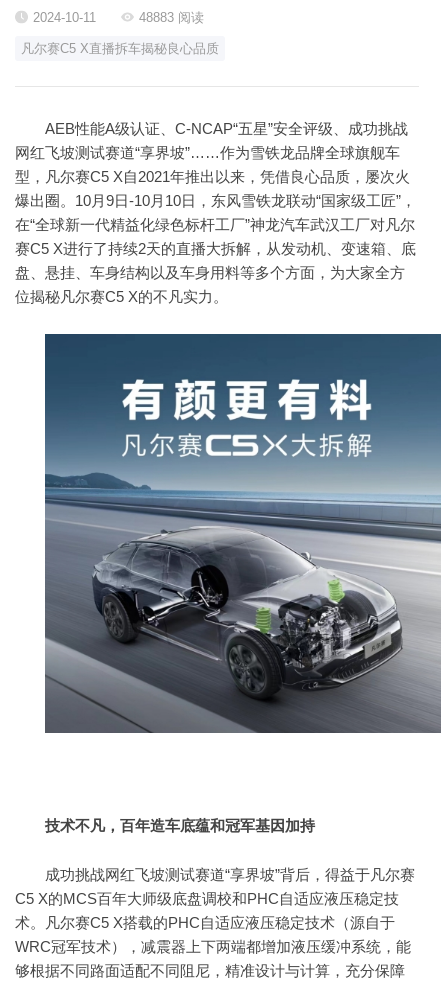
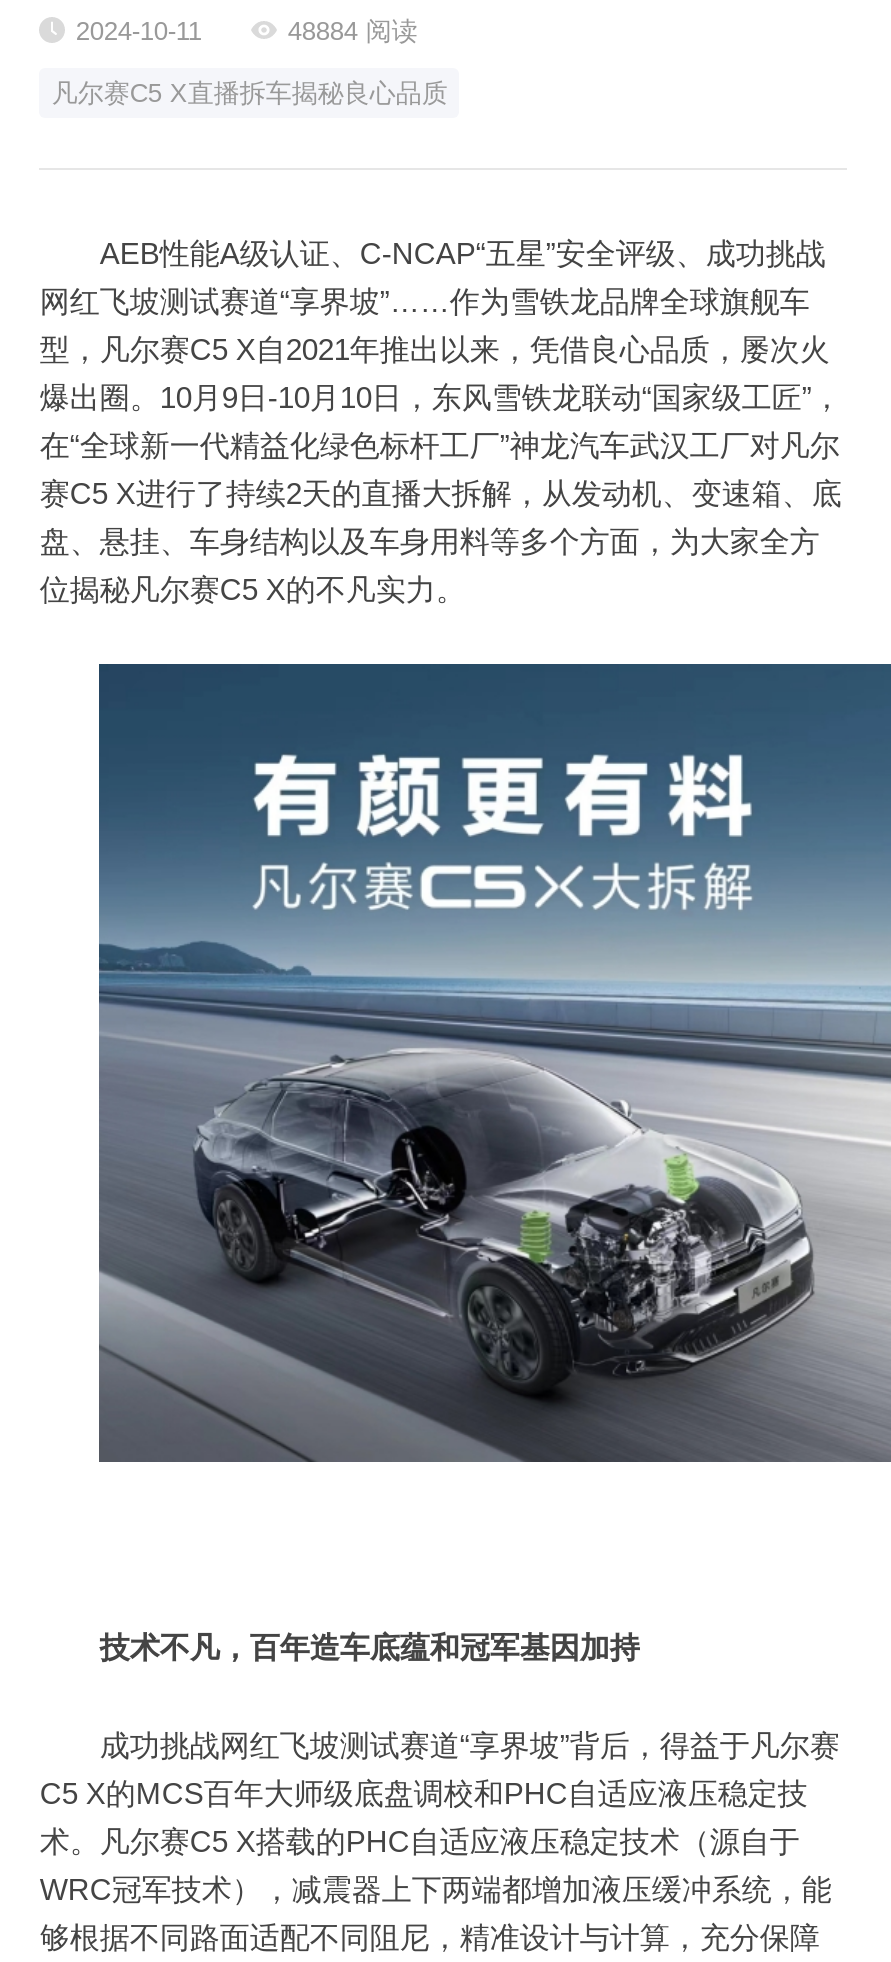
- 48883 阅读
+ 48884 阅读
